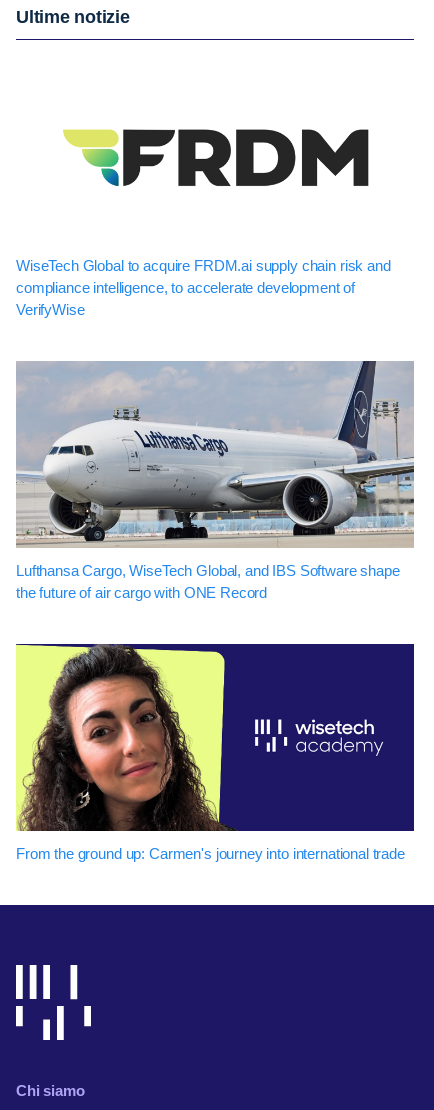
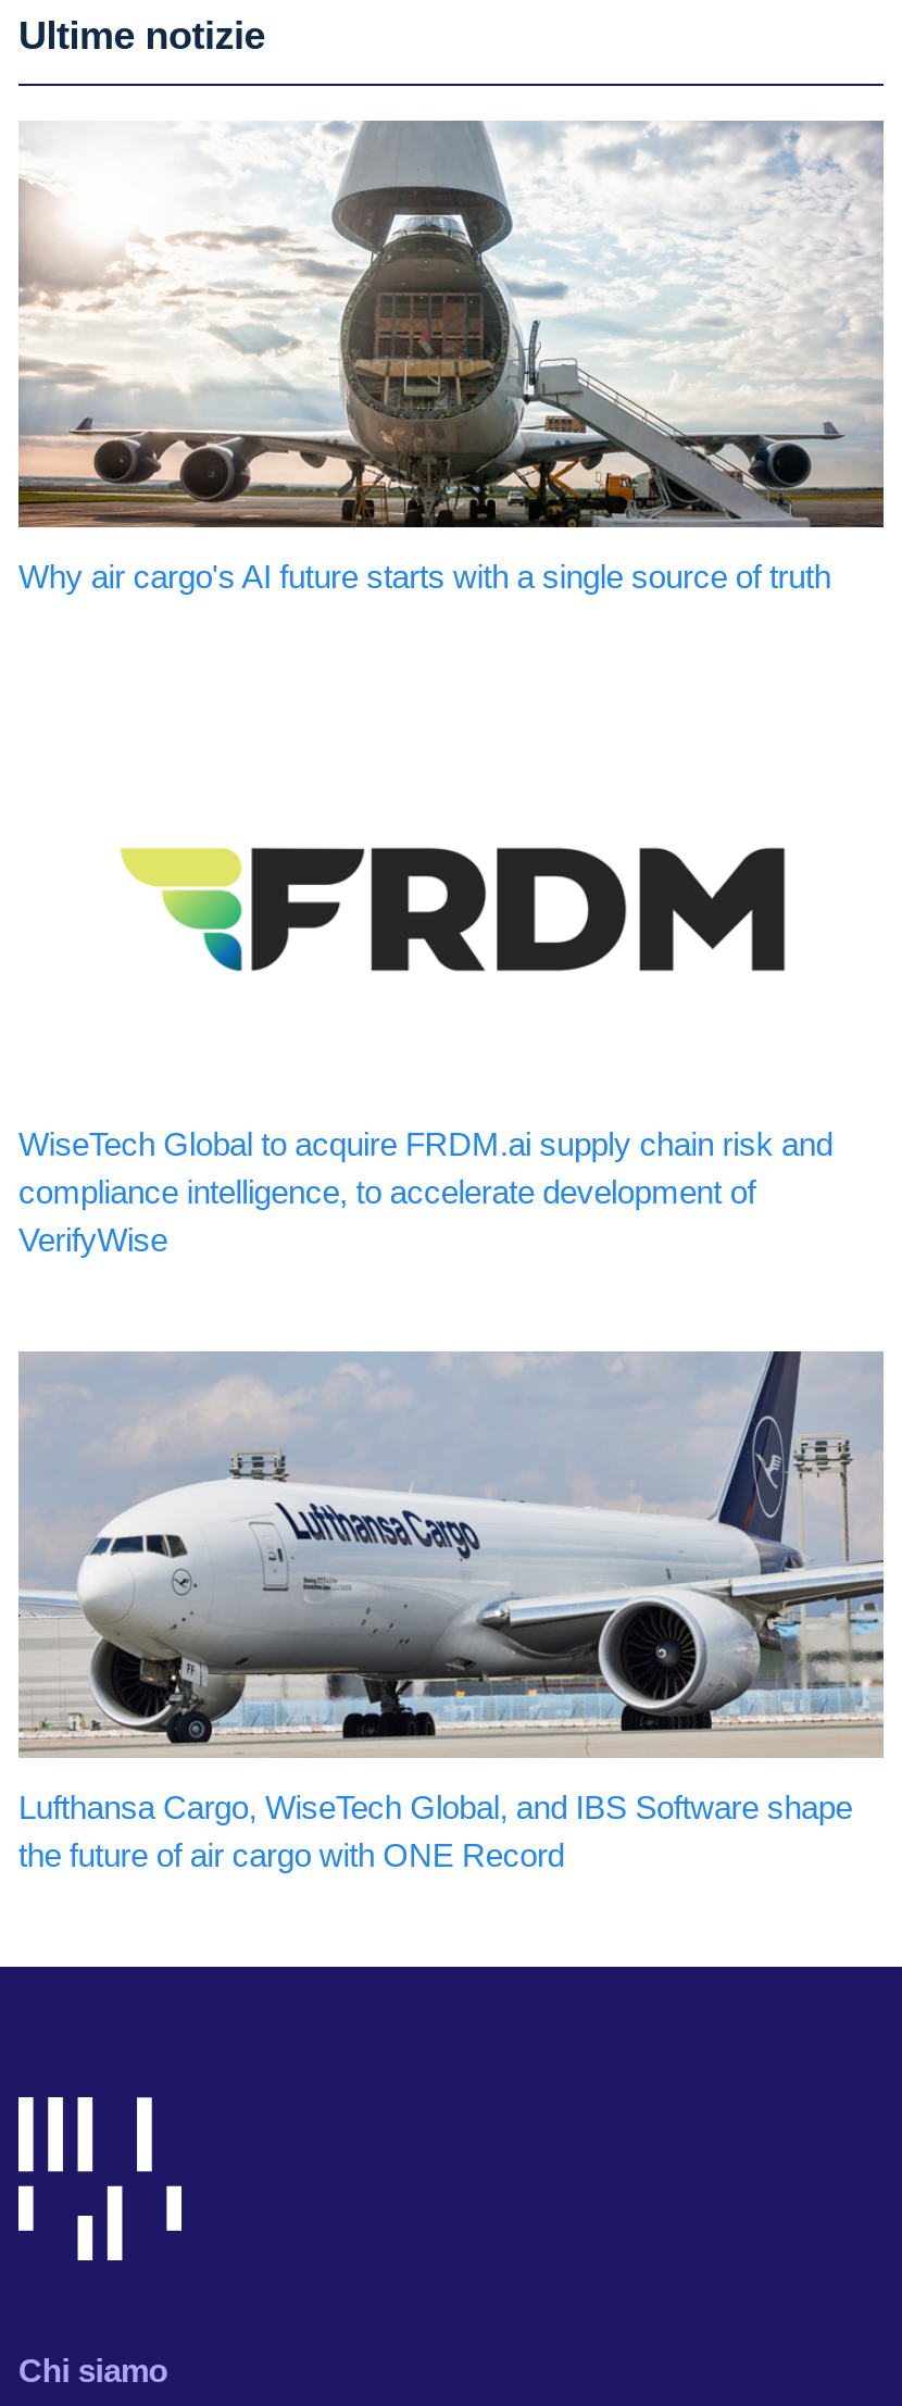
+ [image]
+ Why air cargo's AI future starts with a single source of truth

moved down: [image]

moved down: [image] | WiseTech Global to acquire FRDM.ai supply chain risk and | compliance intelligence, to accelerate development of | VerifyWise | Lufthansa Cargo, WiseTech Global, and IBS Software shape | the future of air cargo with ONE Record

- [image]
- From the ground up: Carmen's journey into international trade
